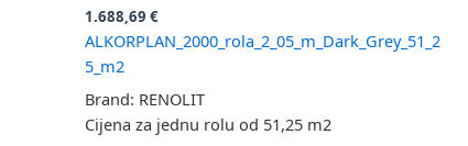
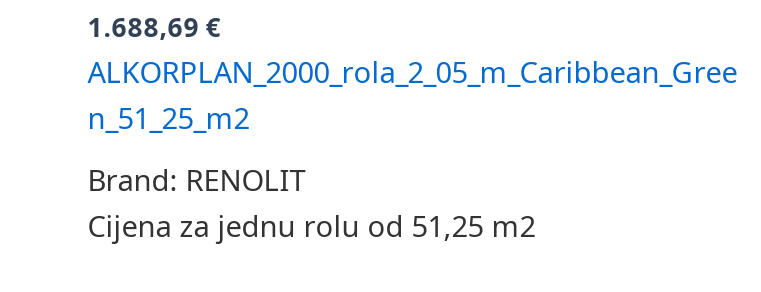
- ALKORPLAN_2000_rola_2_05_m_Dark_Grey_51_2
- 5_m2
+ ALKORPLAN_2000_rola_2_05_m_Caribbean_Gree
+ n_51_25_m2
